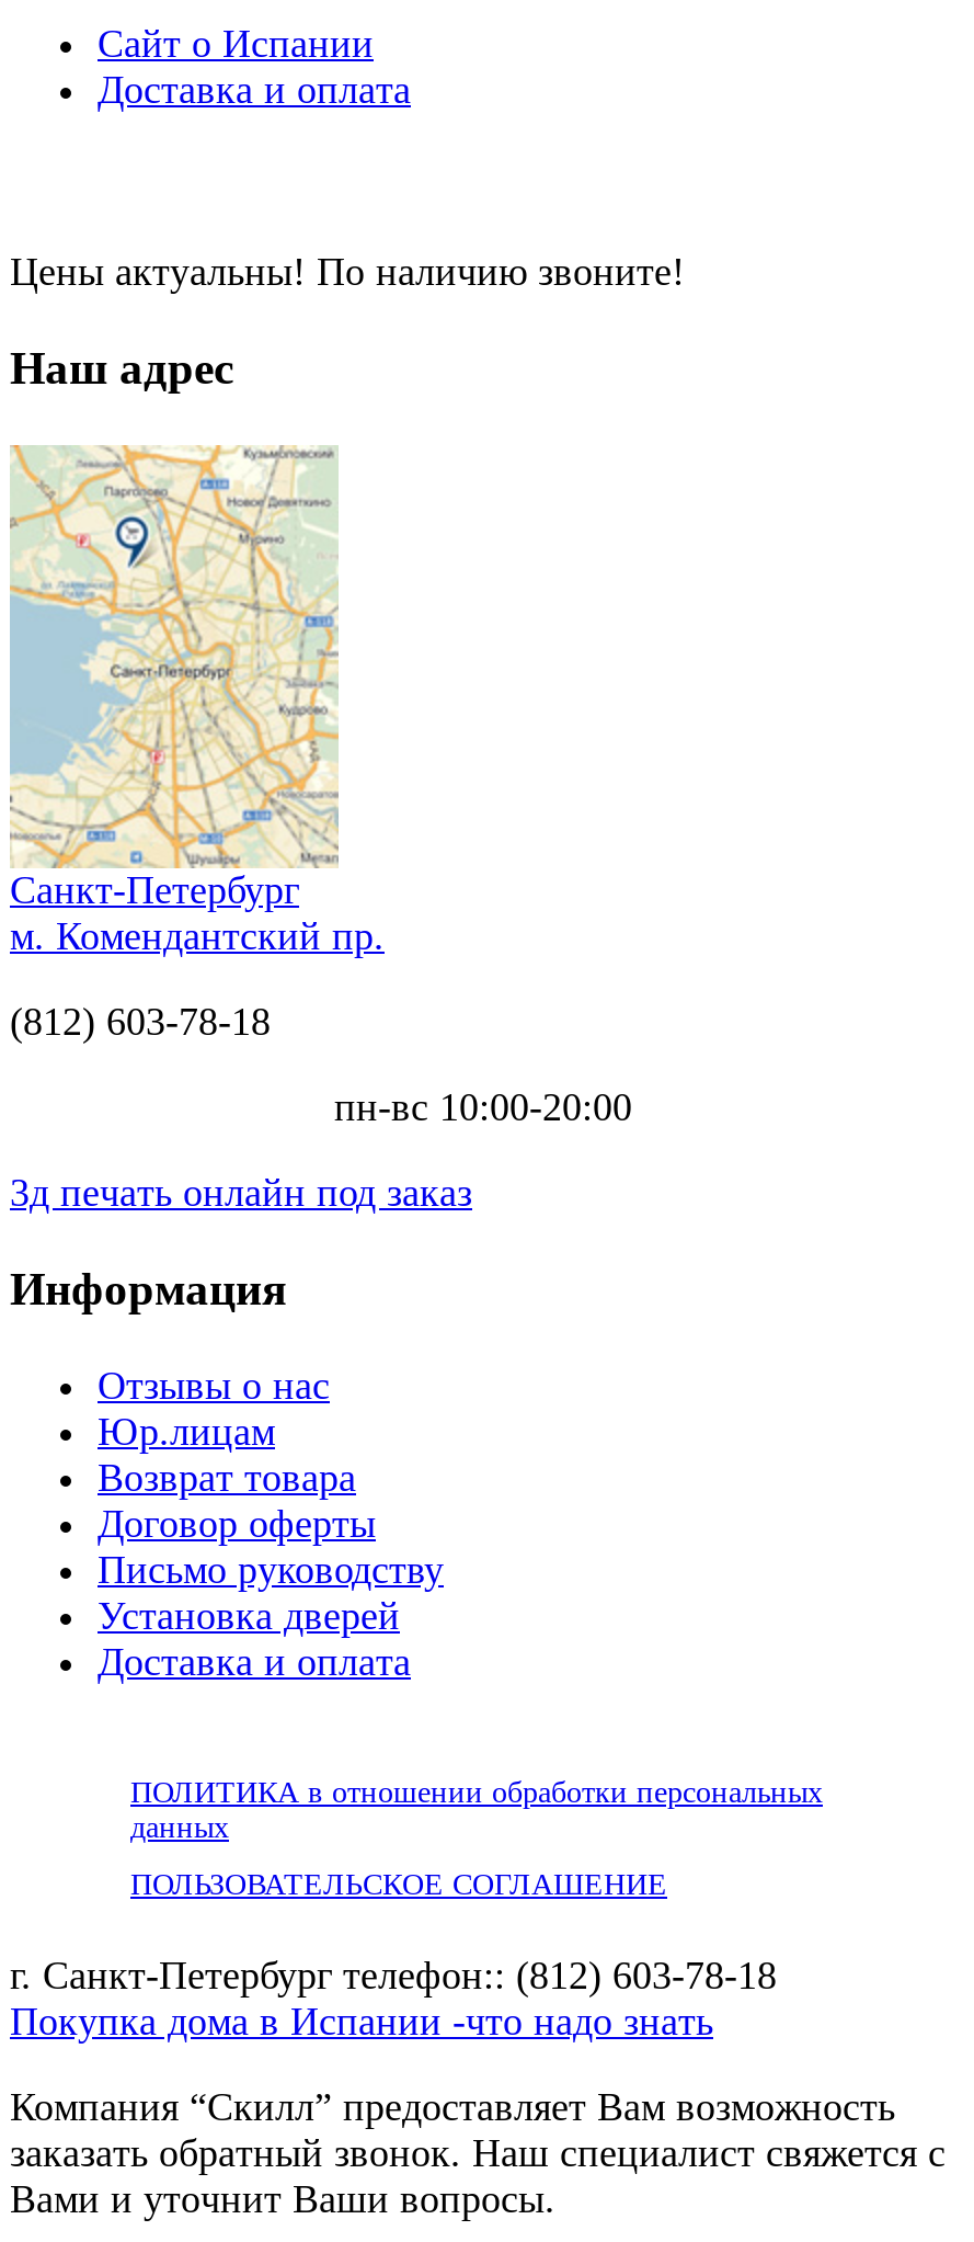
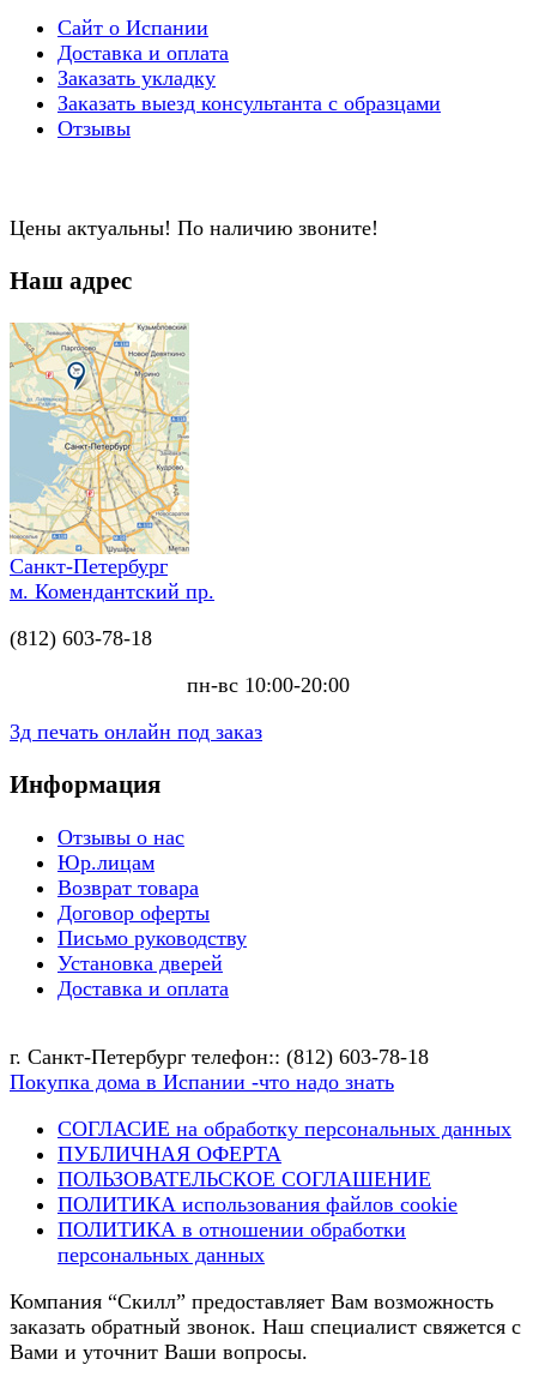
+ Заказать укладку
+ Заказать выезд консультанта с образцами
+ Отзывы

- ПОЛИТИКА в отношении обработки персональных
- данных

moved down: ПОЛЬЗОВАТЕЛЬСКОЕ СОГЛАШЕНИЕ

moved up: г. Санкт-Петербург телефон:: (812) 603-78-18 | Покупка дома в Испании -что надо знать

+ СОГЛАСИЕ на обработку персональных данных
+ ПУБЛИЧНАЯ ОФЕРТА
+ ПОЛИТИКА использования файлов cookie
+ ПОЛИТИКА в отношении обработки
+ персональных данных
